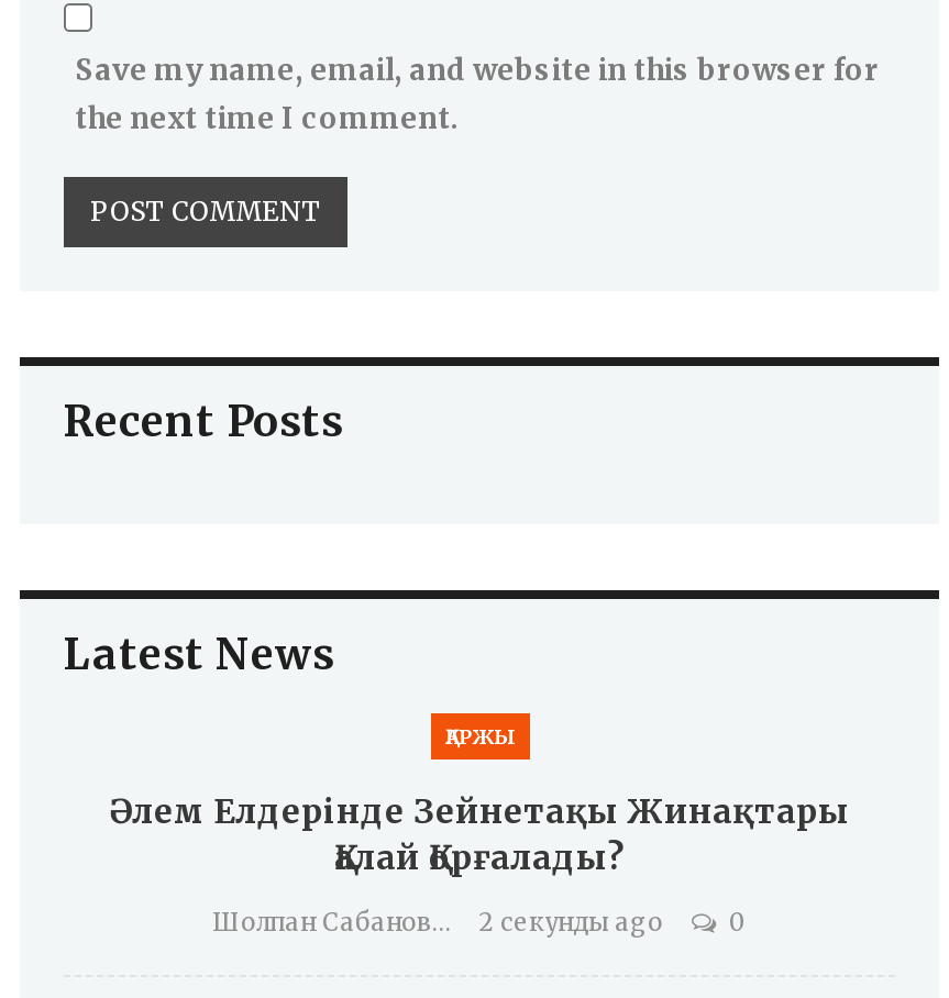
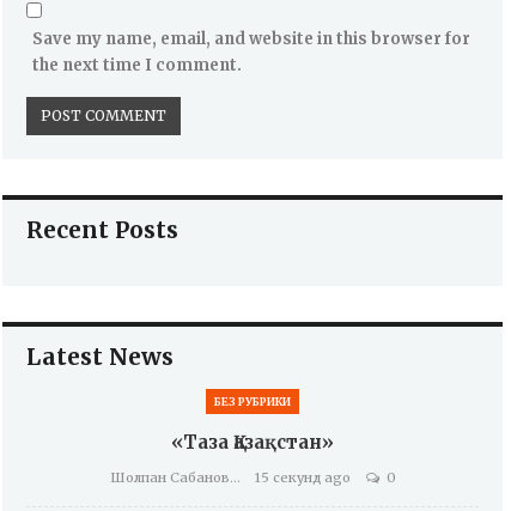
- ҚАРЖЫ
+ БЕЗ РУБРИКИ

- Әлем Елдерінде Зейнетақы Жинақтары
- Қалай Қорғалады?
+ «Таза Қазақстан»

- 2 секунды ago
+ 15 секунд ago
